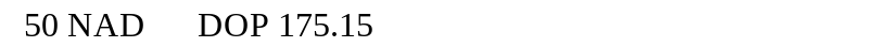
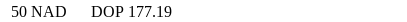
- 50 NAD DOP 175.15
+ 50 NAD DOP 177.19
